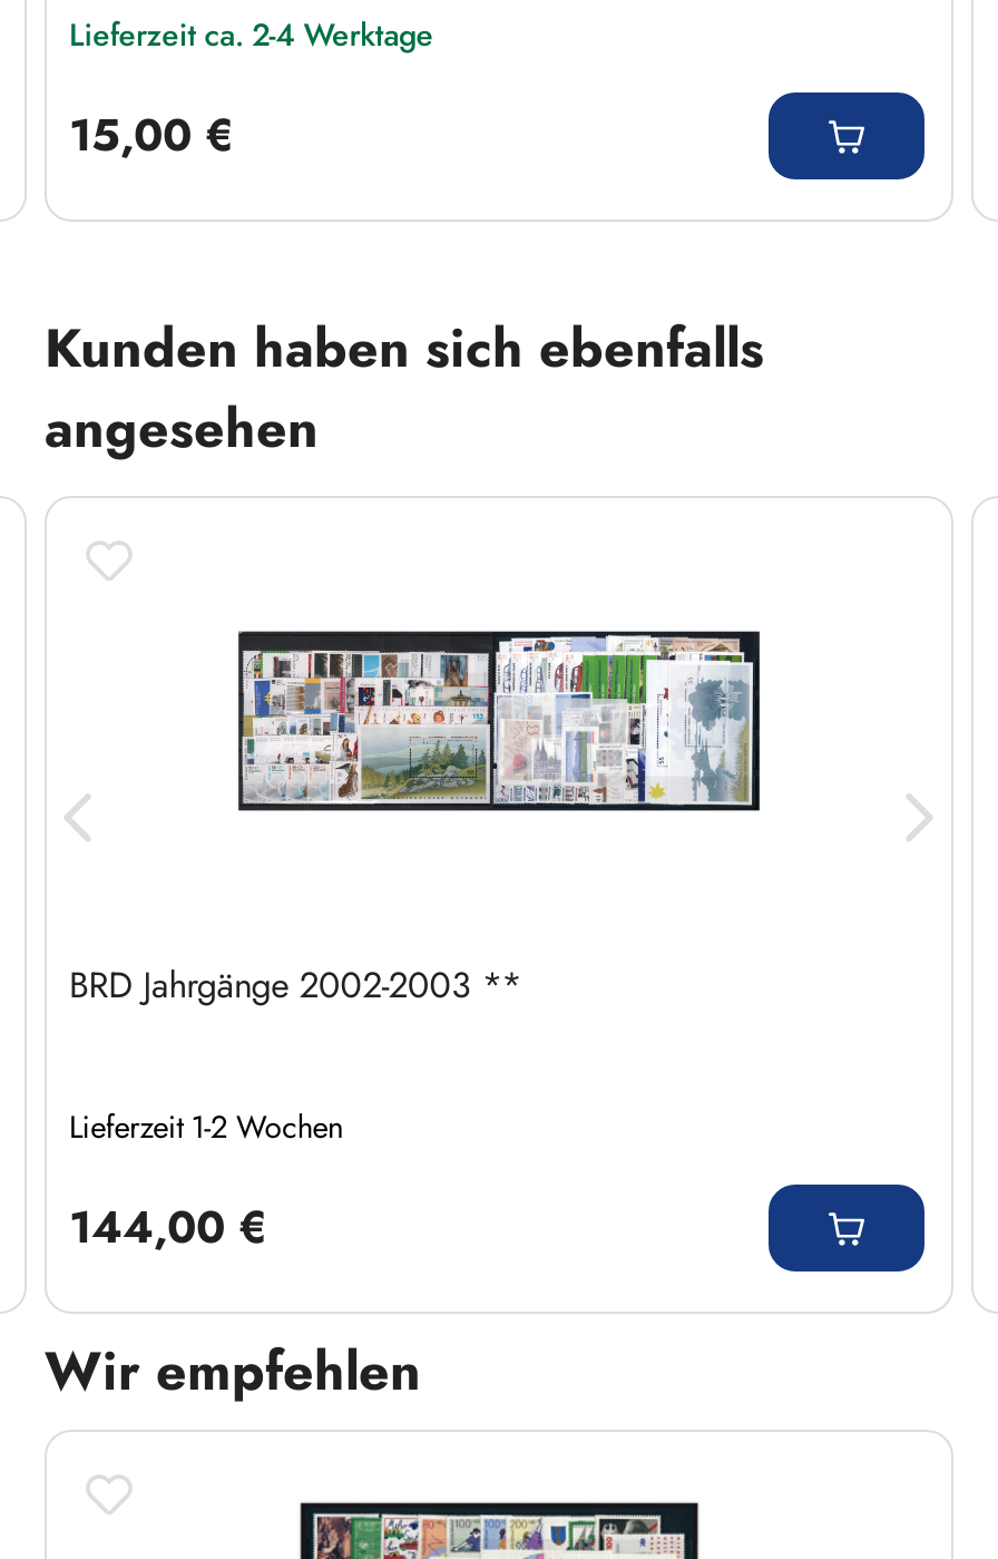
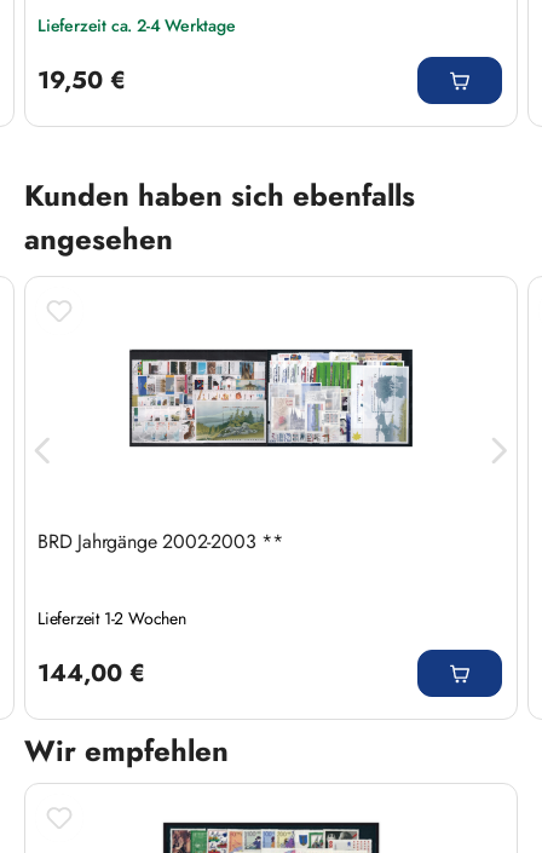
- 15,00 €
+ 19,50 €
